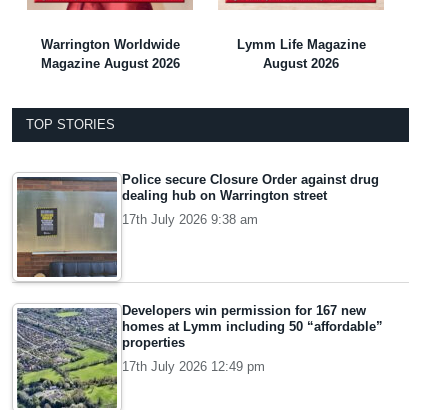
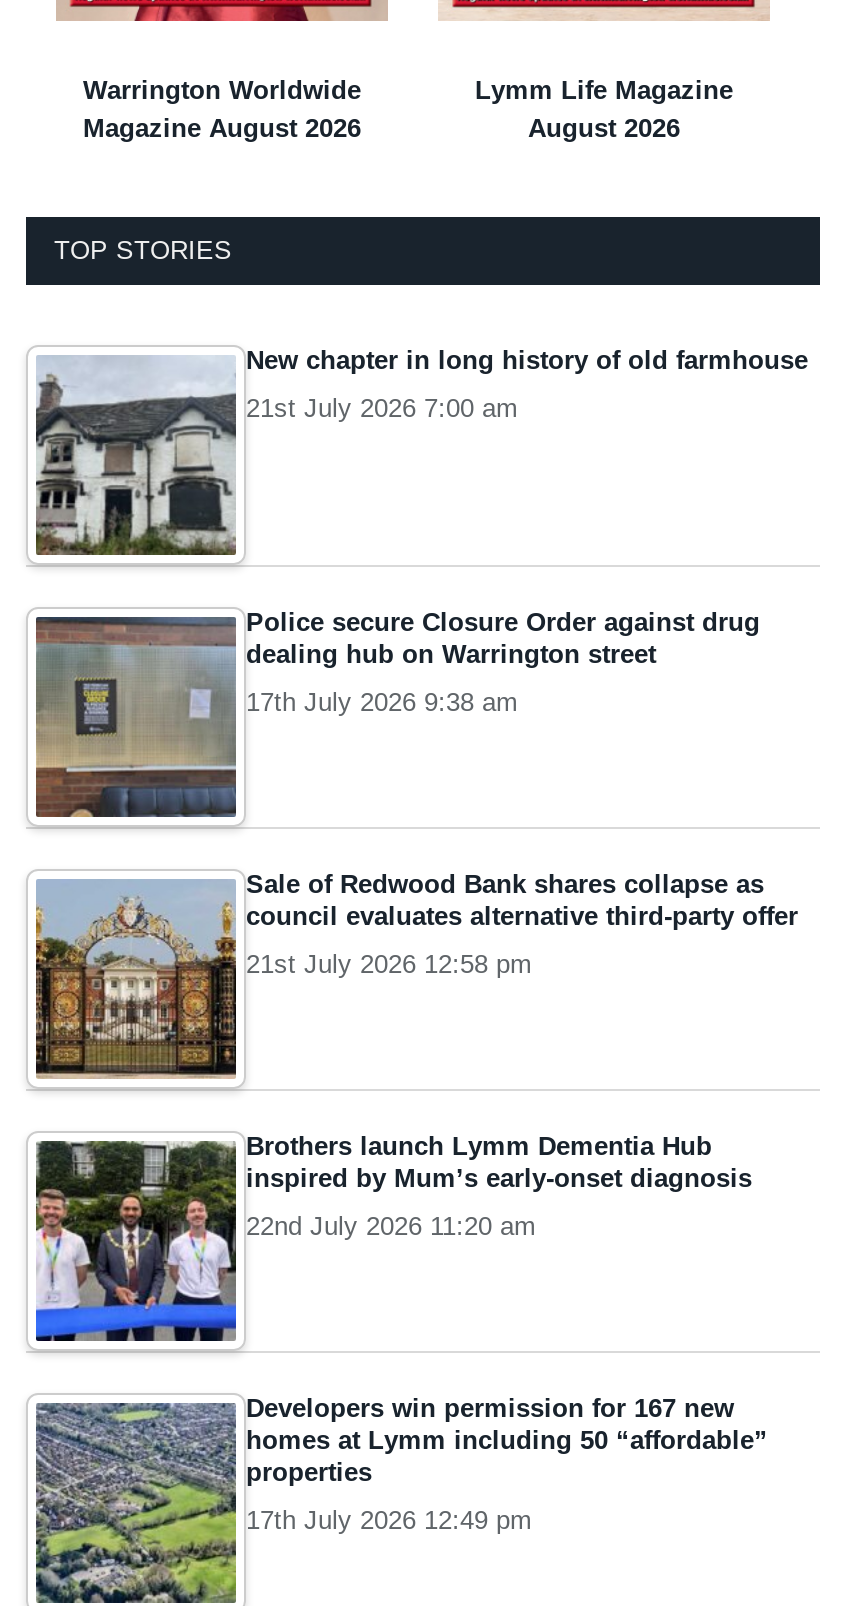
+ [image]
+ New chapter in long history of old farmhouse
+ 21st July 2026 7:00 am

+ [image]
+ Sale of Redwood Bank shares collapse as
+ council evaluates alternative third-party offer
+ 21st July 2026 12:58 pm

+ [image]
+ Brothers launch Lymm Dementia Hub
+ inspired by Mum’s early-onset diagnosis
+ 22nd July 2026 11:20 am
